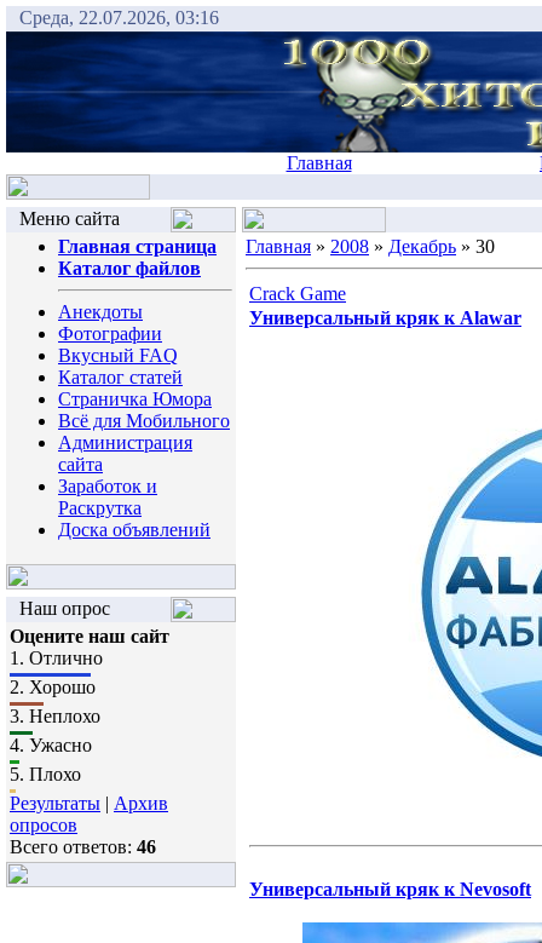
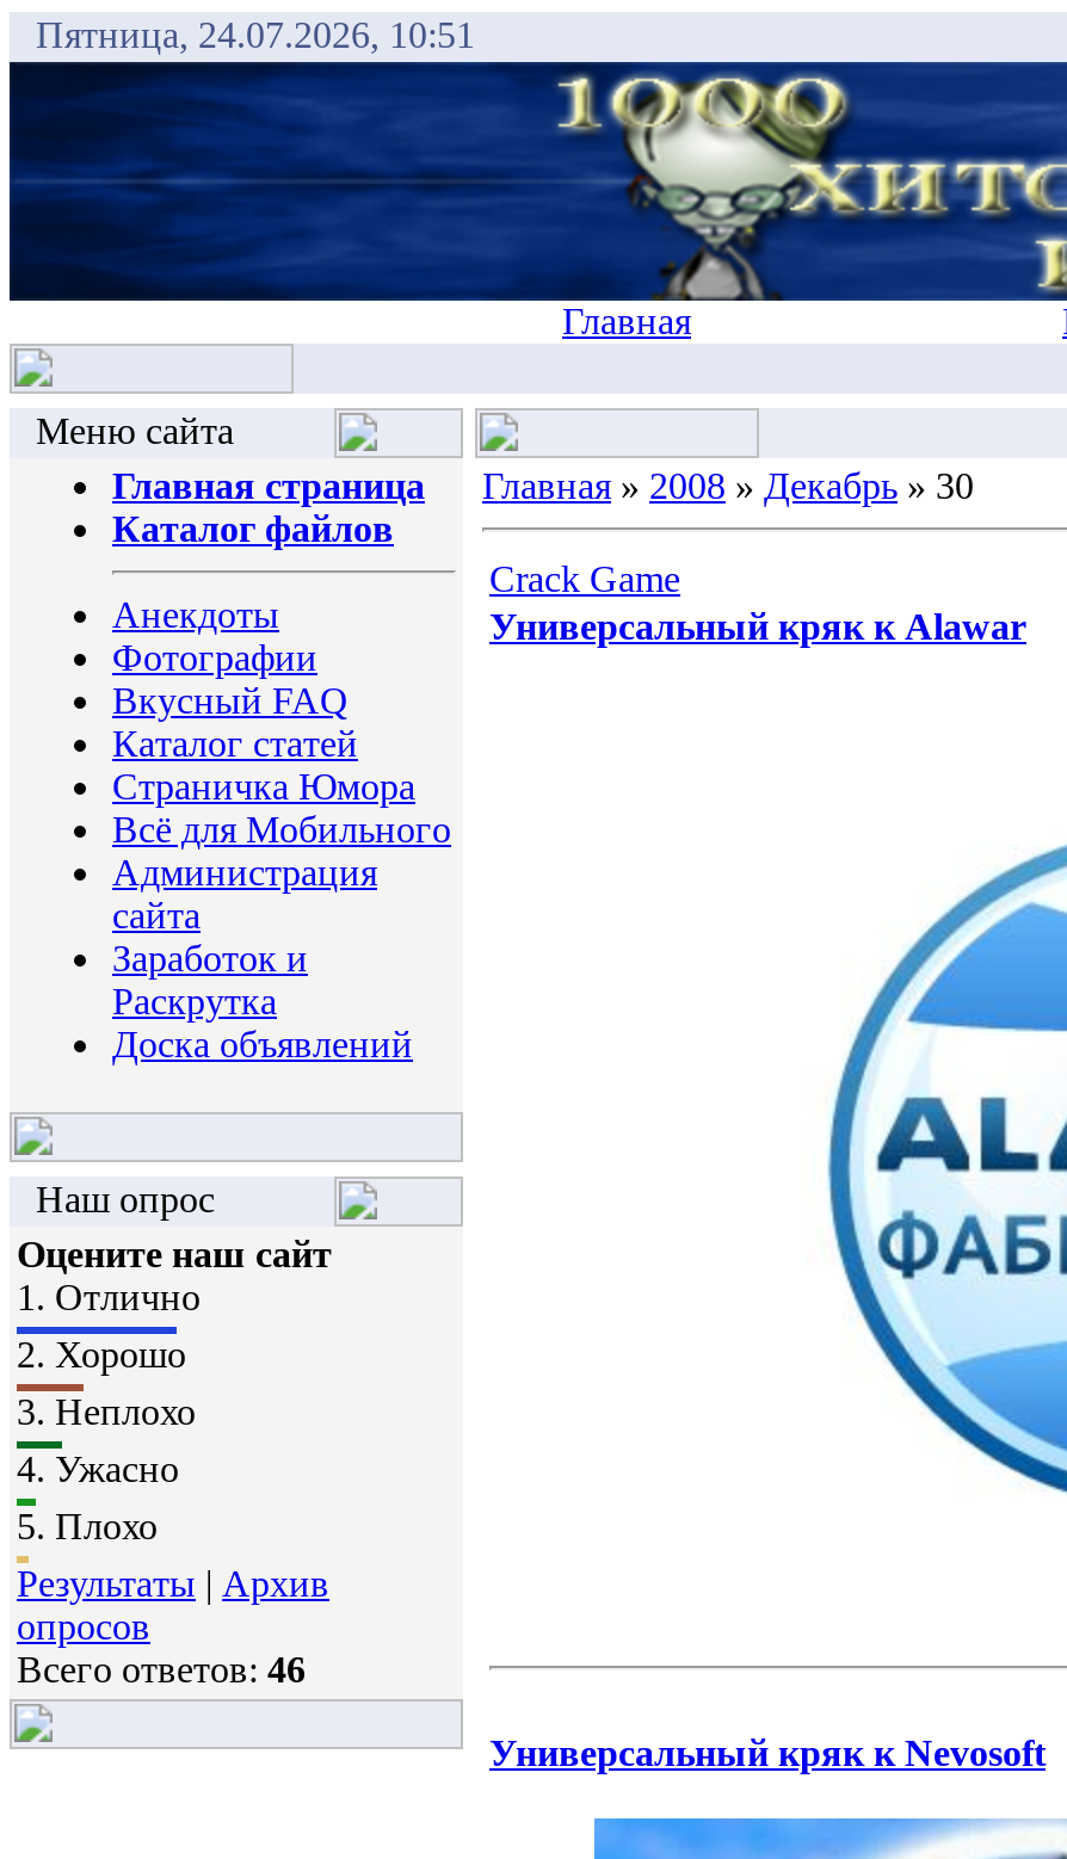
- Среда, 22.07.2026, 03:16
+ Пятница, 24.07.2026, 10:51
